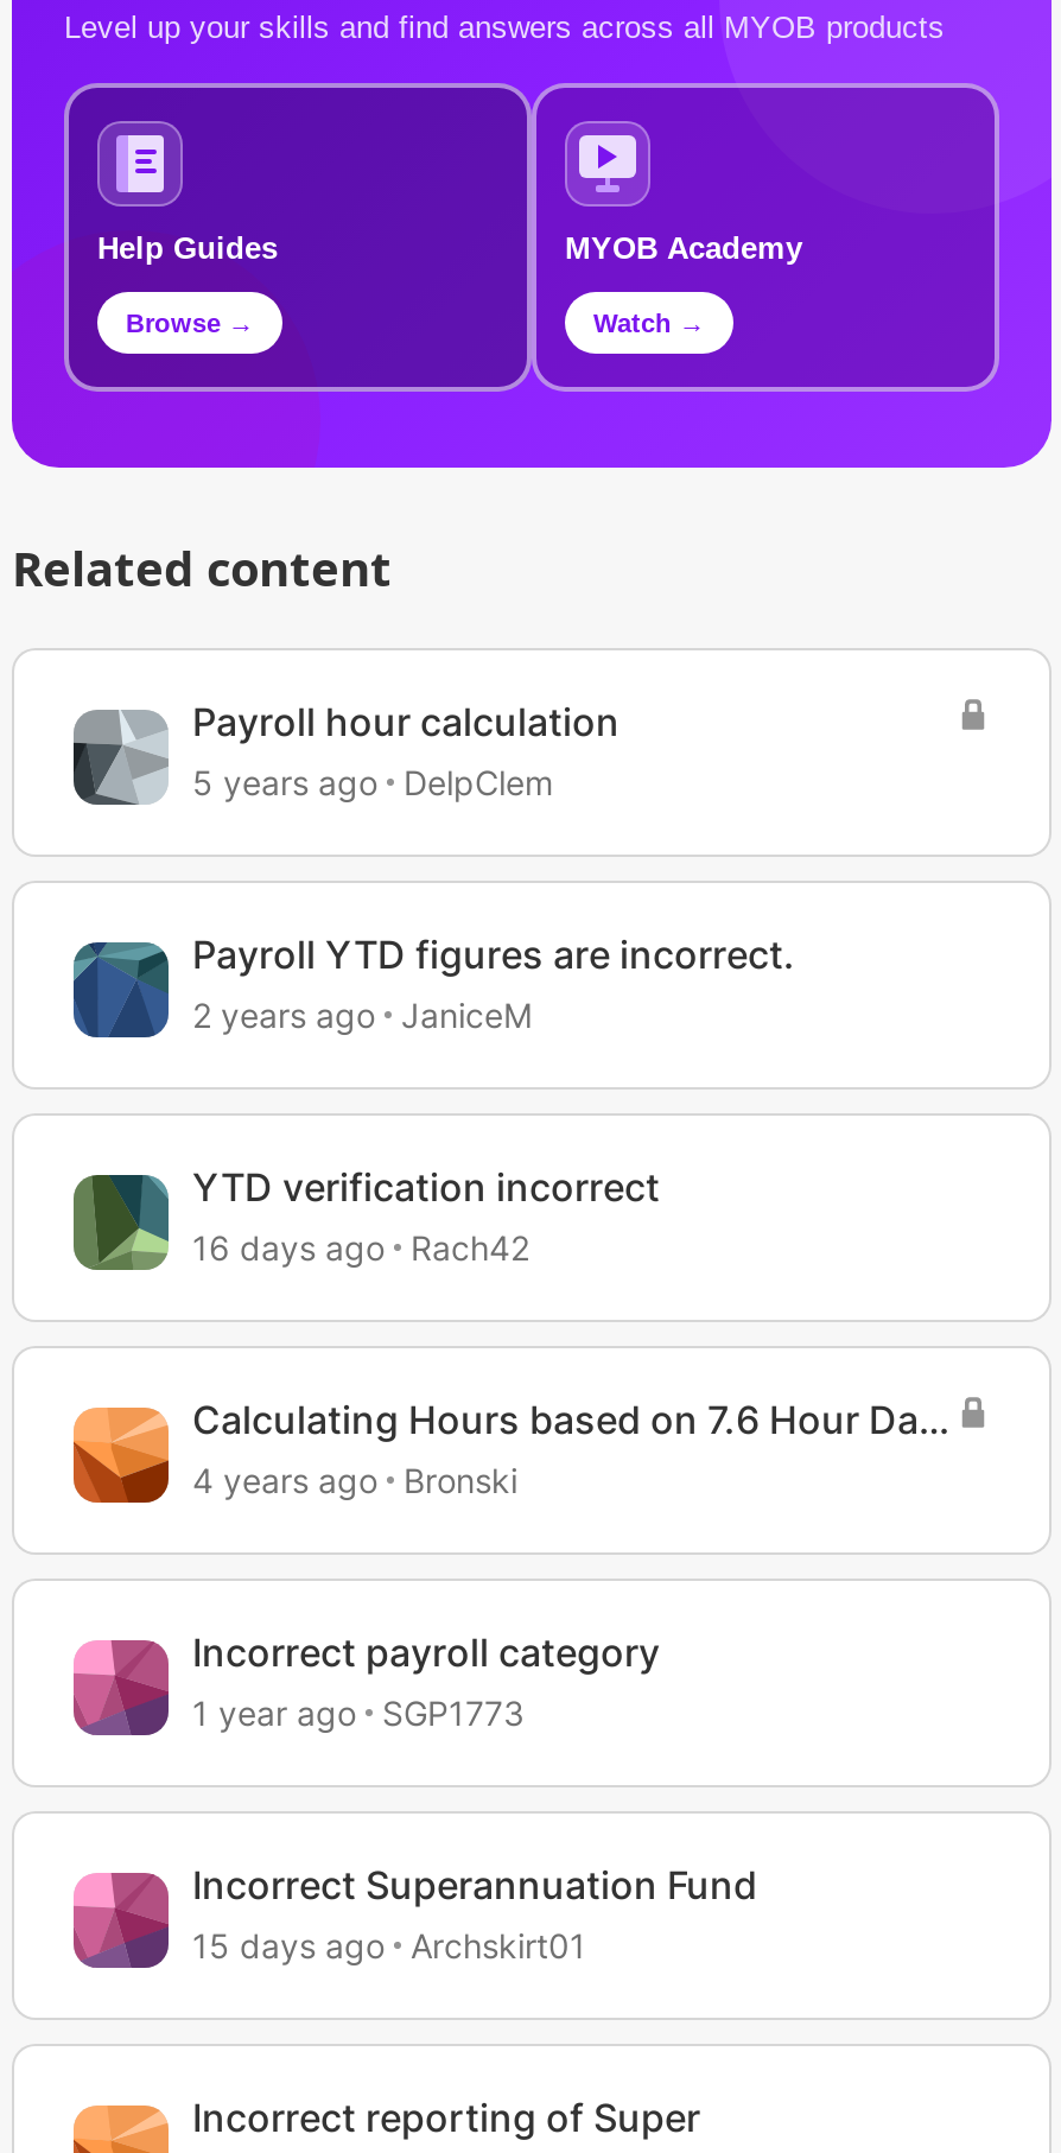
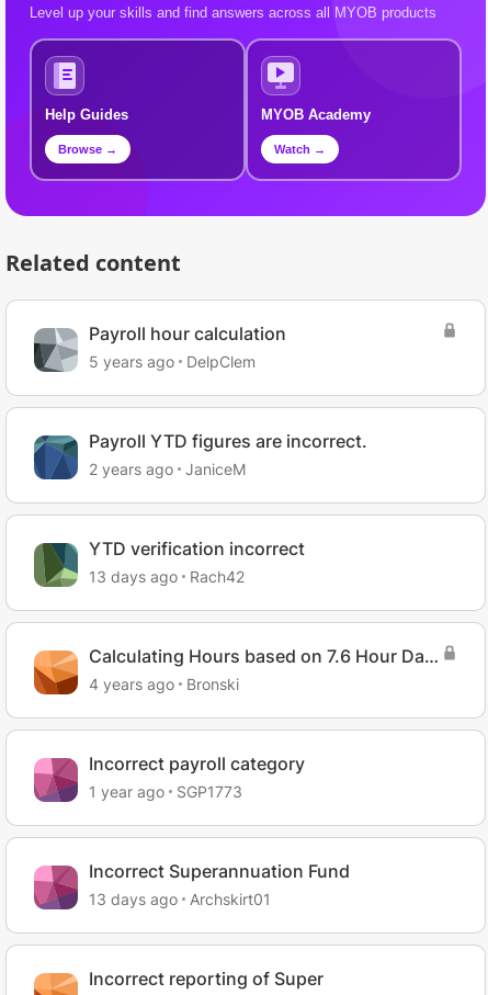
- 16 days ago Rach42
+ 13 days ago Rach42

- 15 days ago Archskirt01
+ 13 days ago Archskirt01
